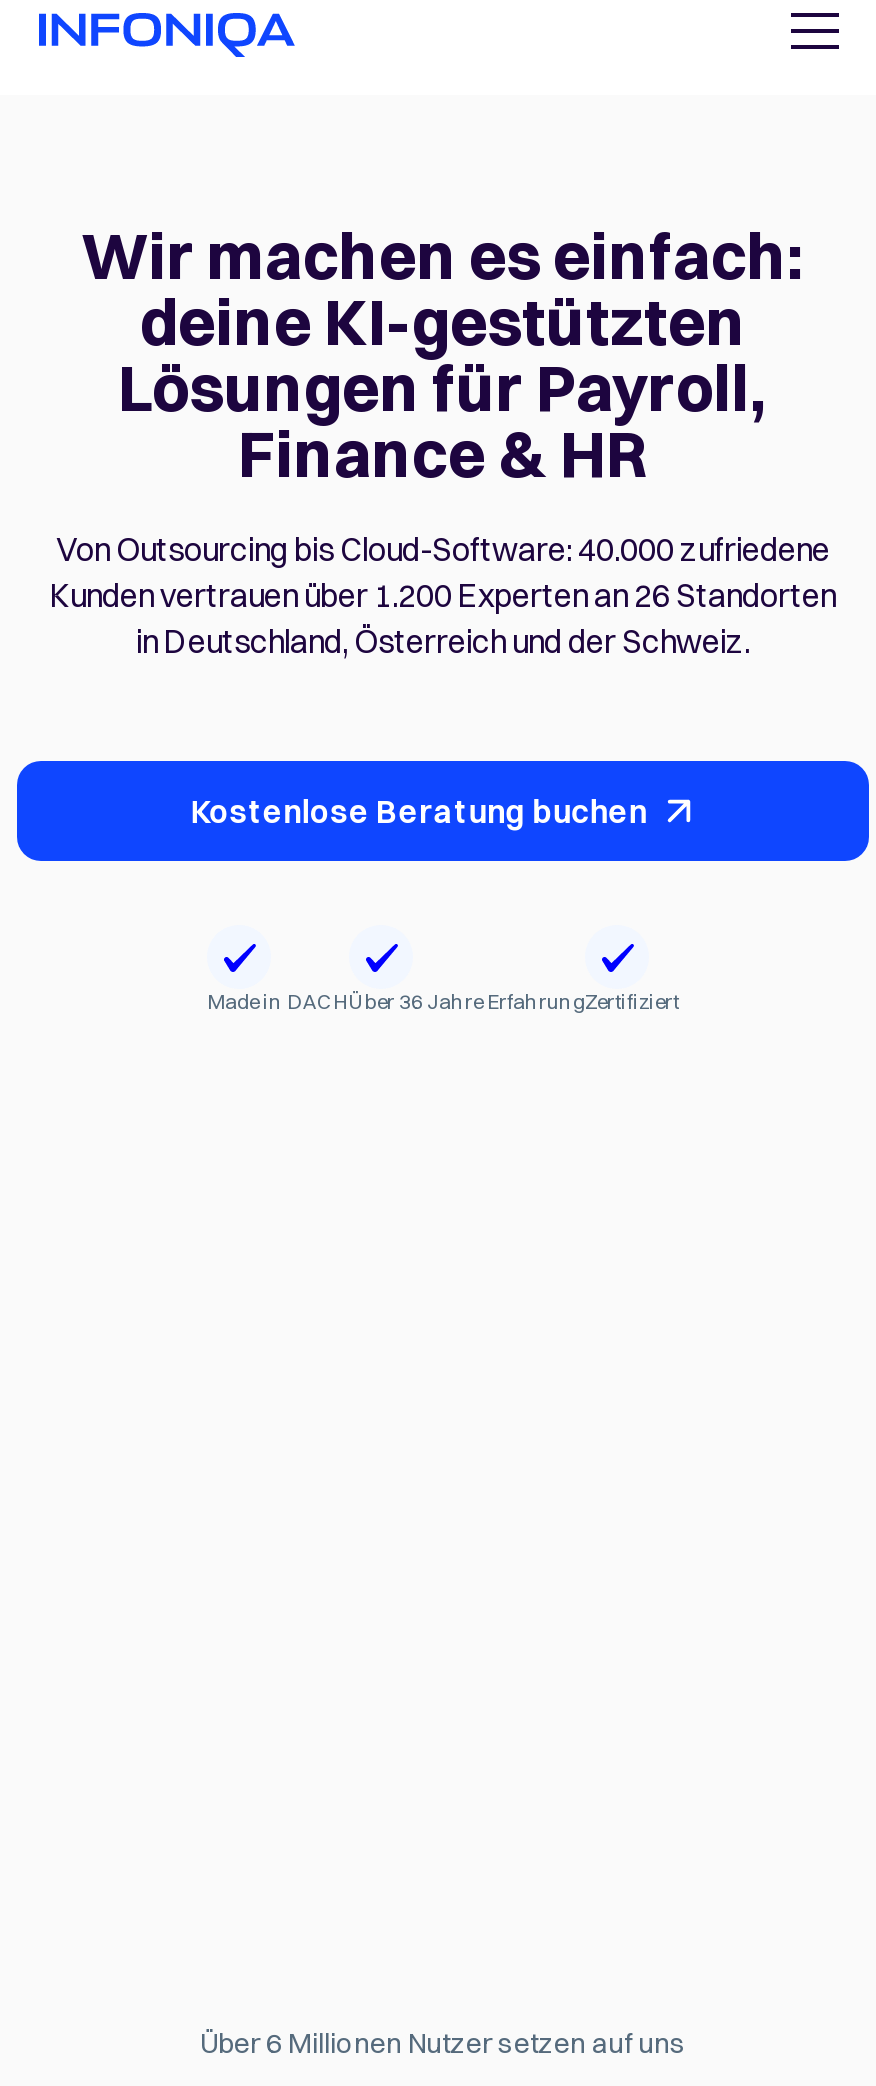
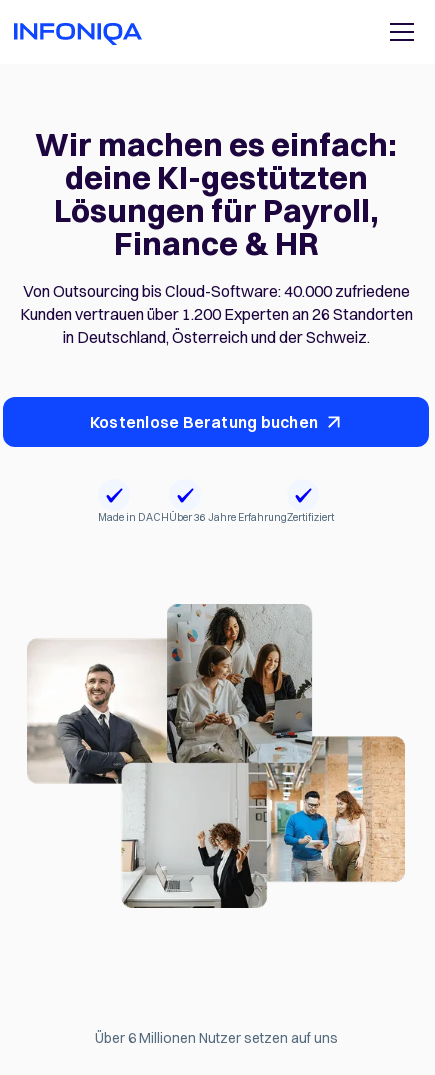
+ [image]
